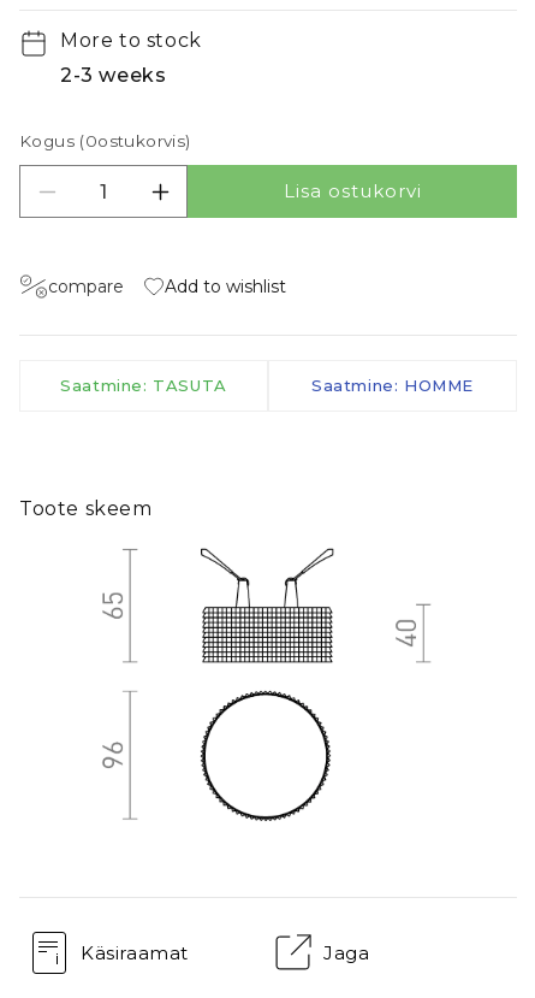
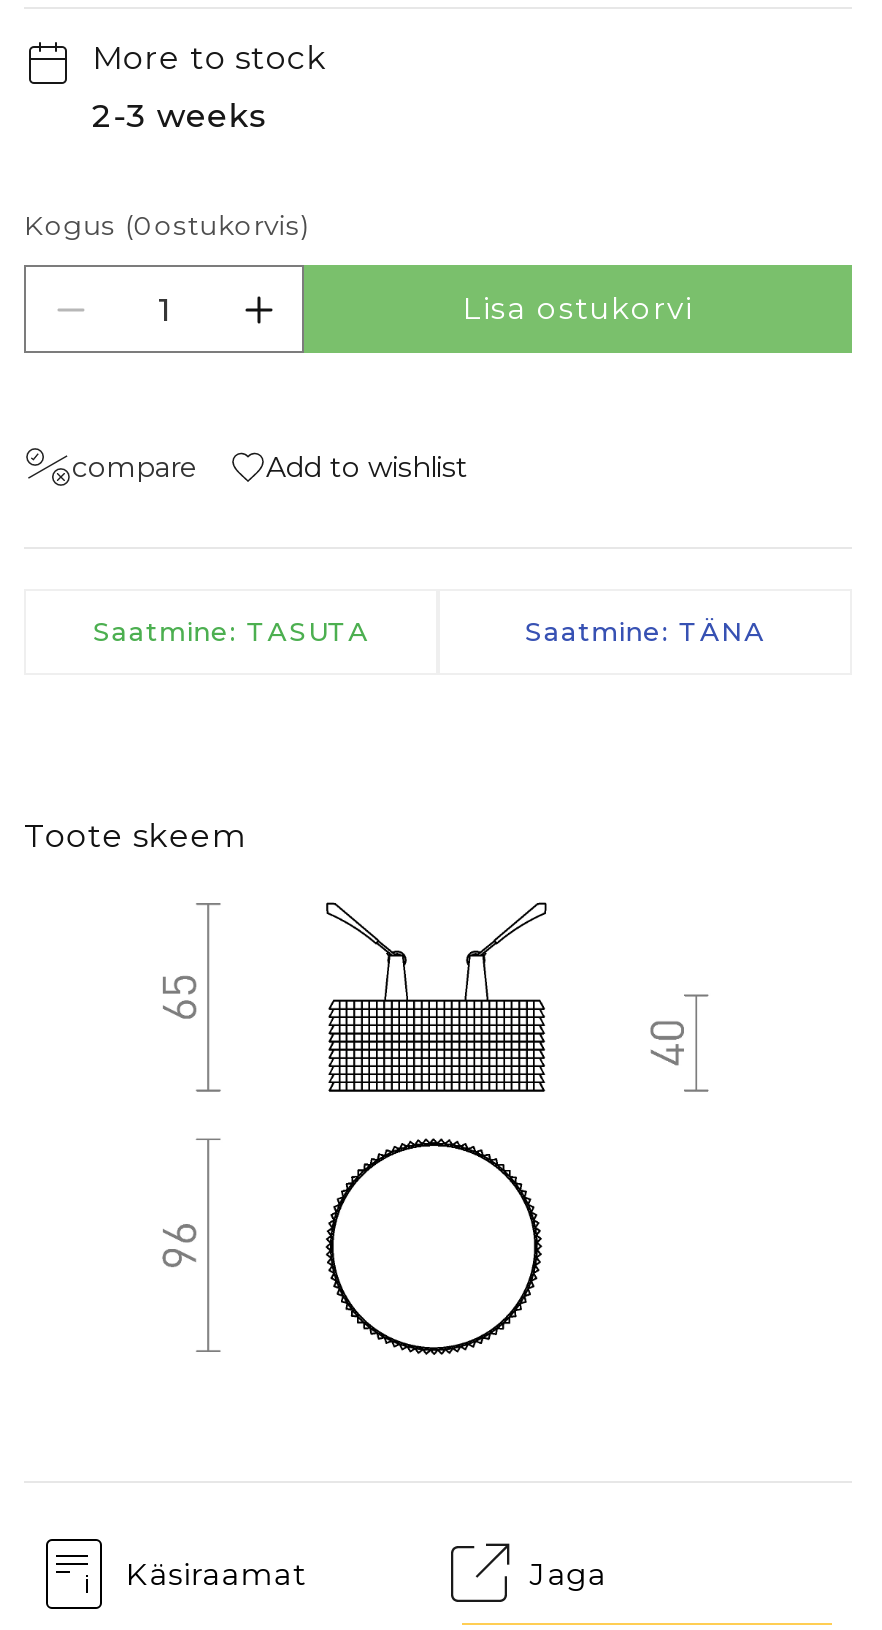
- Saatmine: HOMME
+ Saatmine: TÄNA
